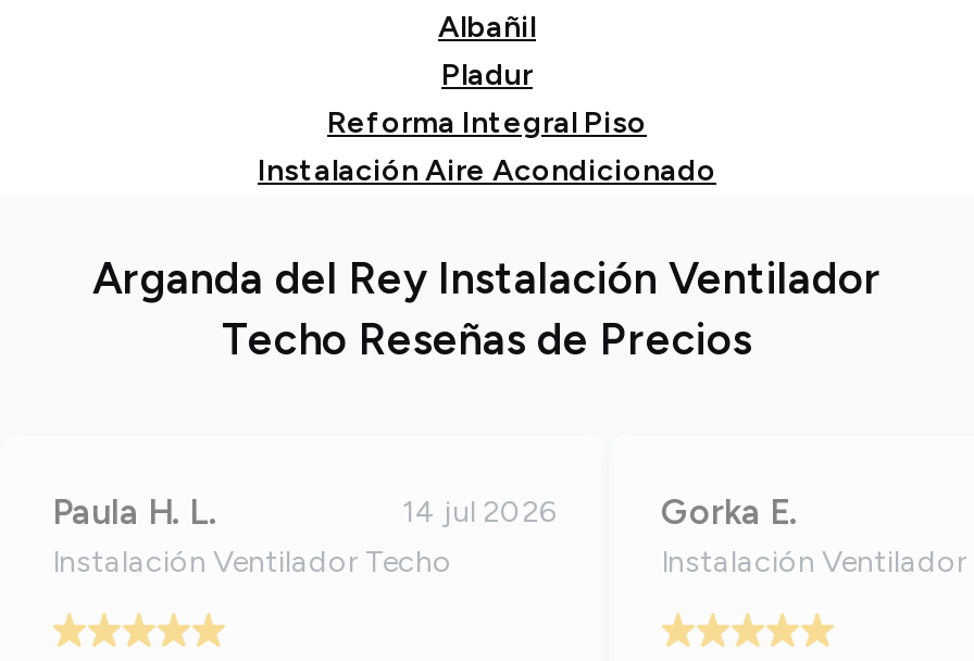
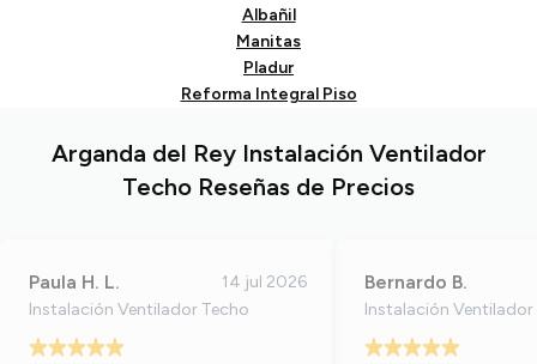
moved down: Pladur | Reforma Integral Piso

+ Manitas

- Instalación Aire Acondicionado

- Gorka E.
+ Bernardo B.
